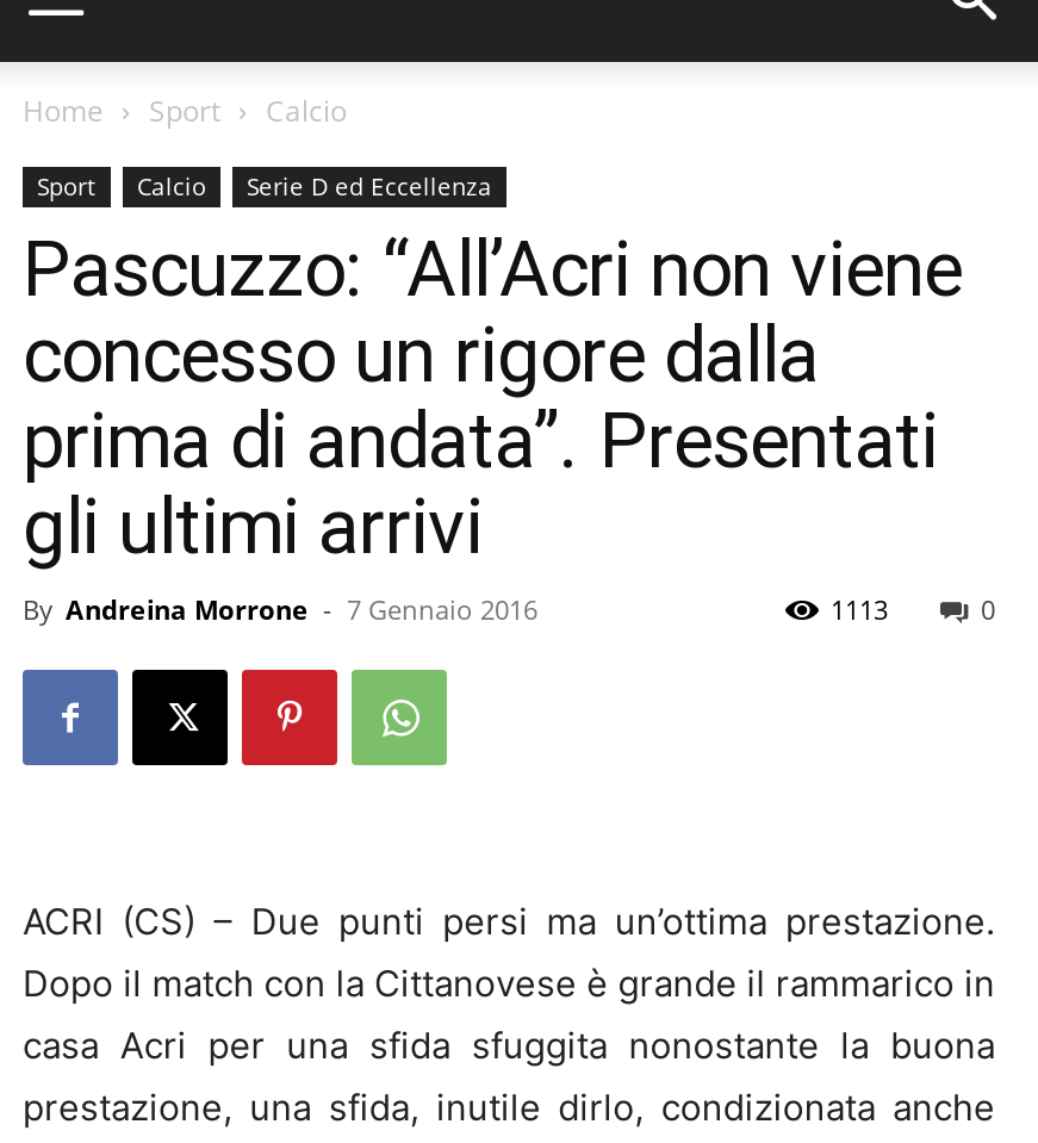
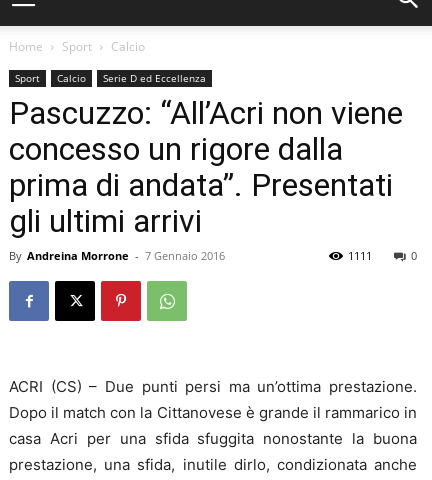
- 1113
+ 1111
